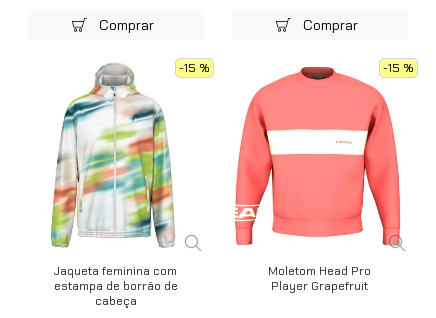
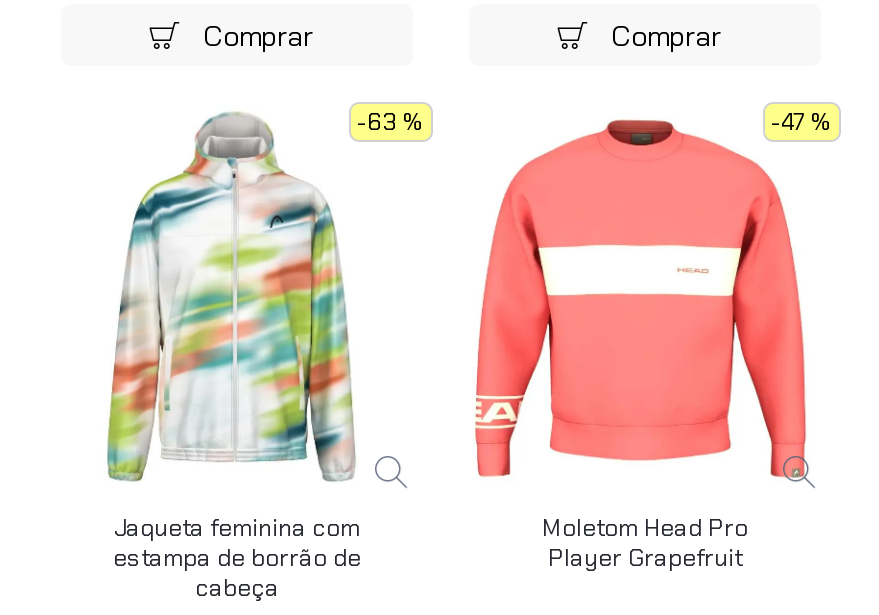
- -15 %
+ -63 %

- -15 %
+ -47 %
